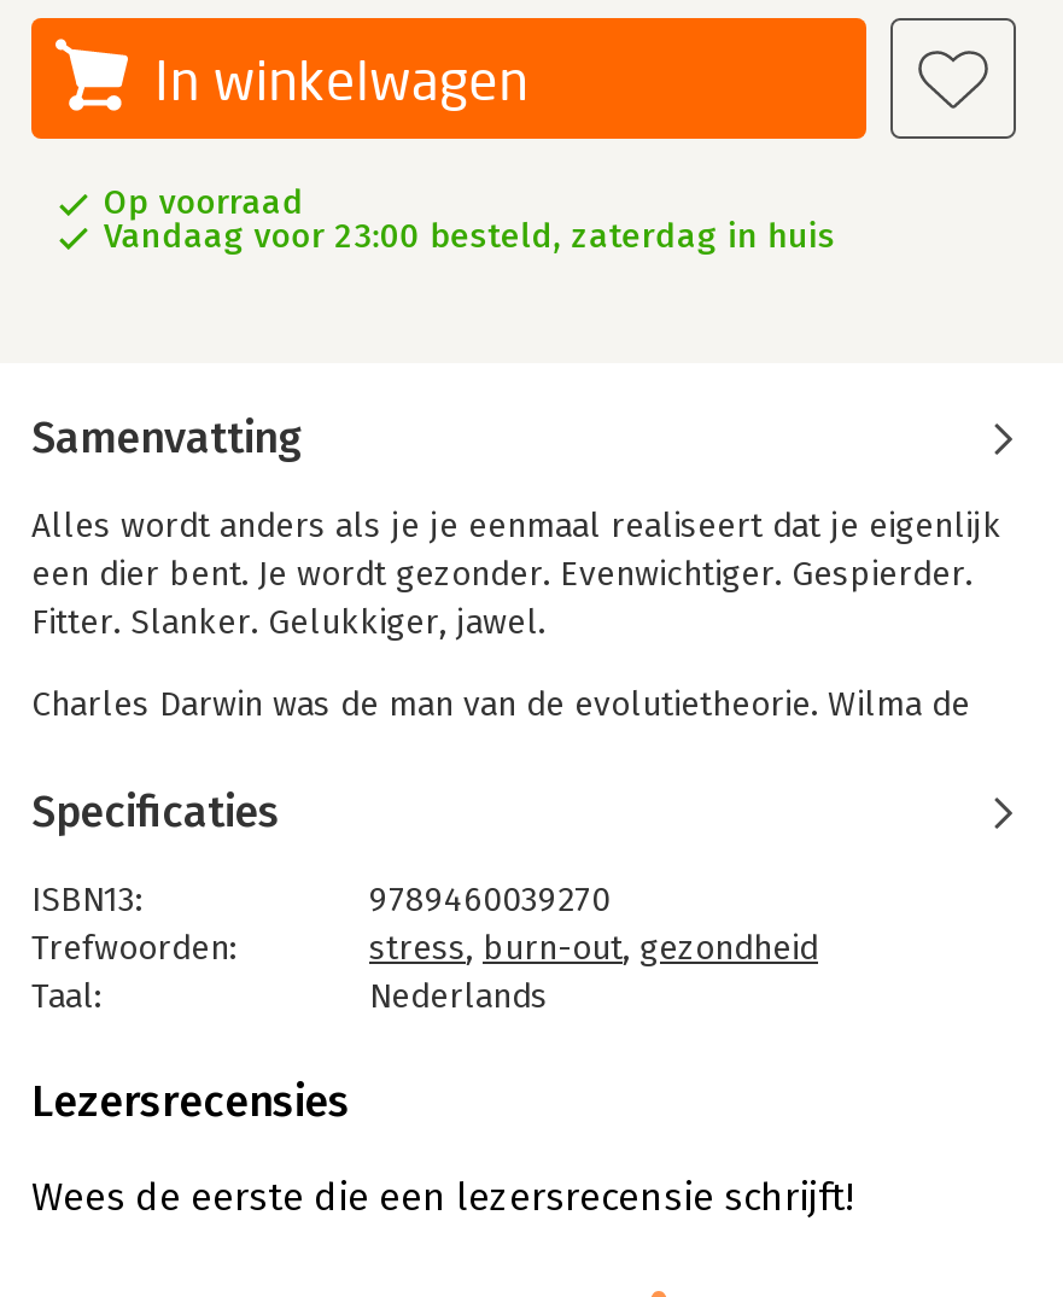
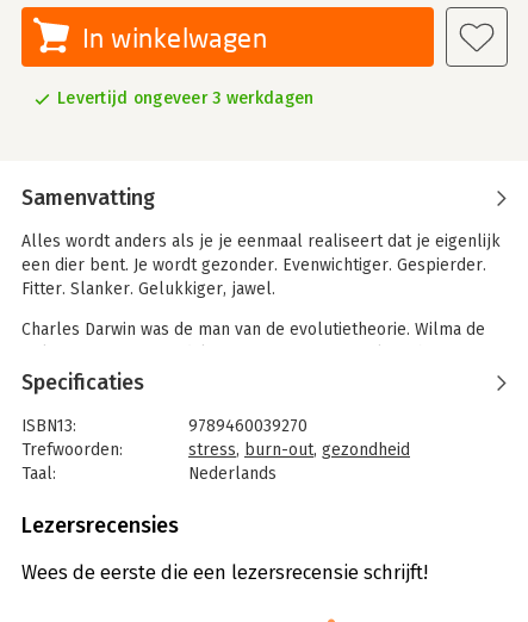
- Op voorraad
- Vandaag voor 23:00 besteld, zaterdag in huis
+ Levertijd ongeveer 3 werkdagen
